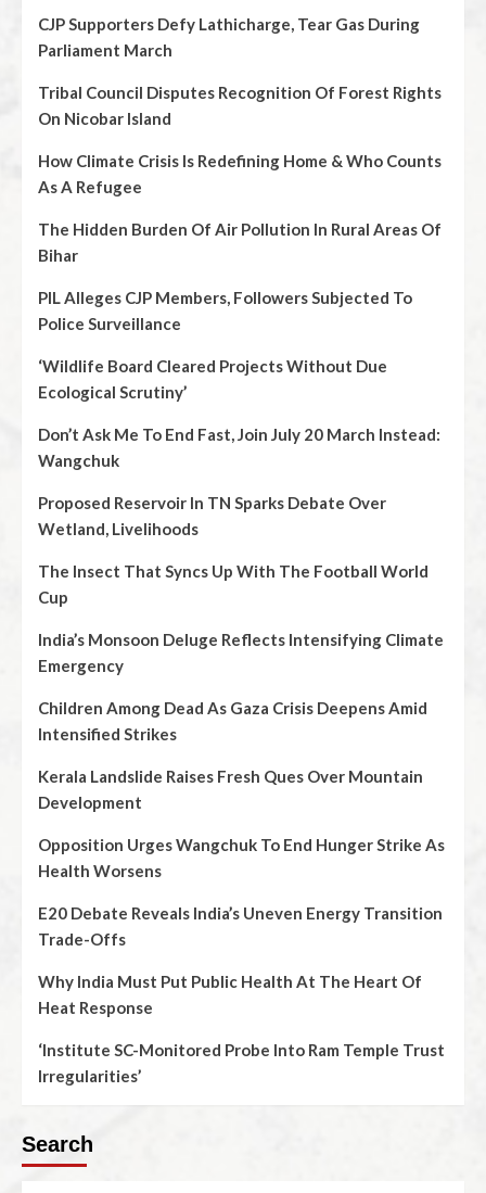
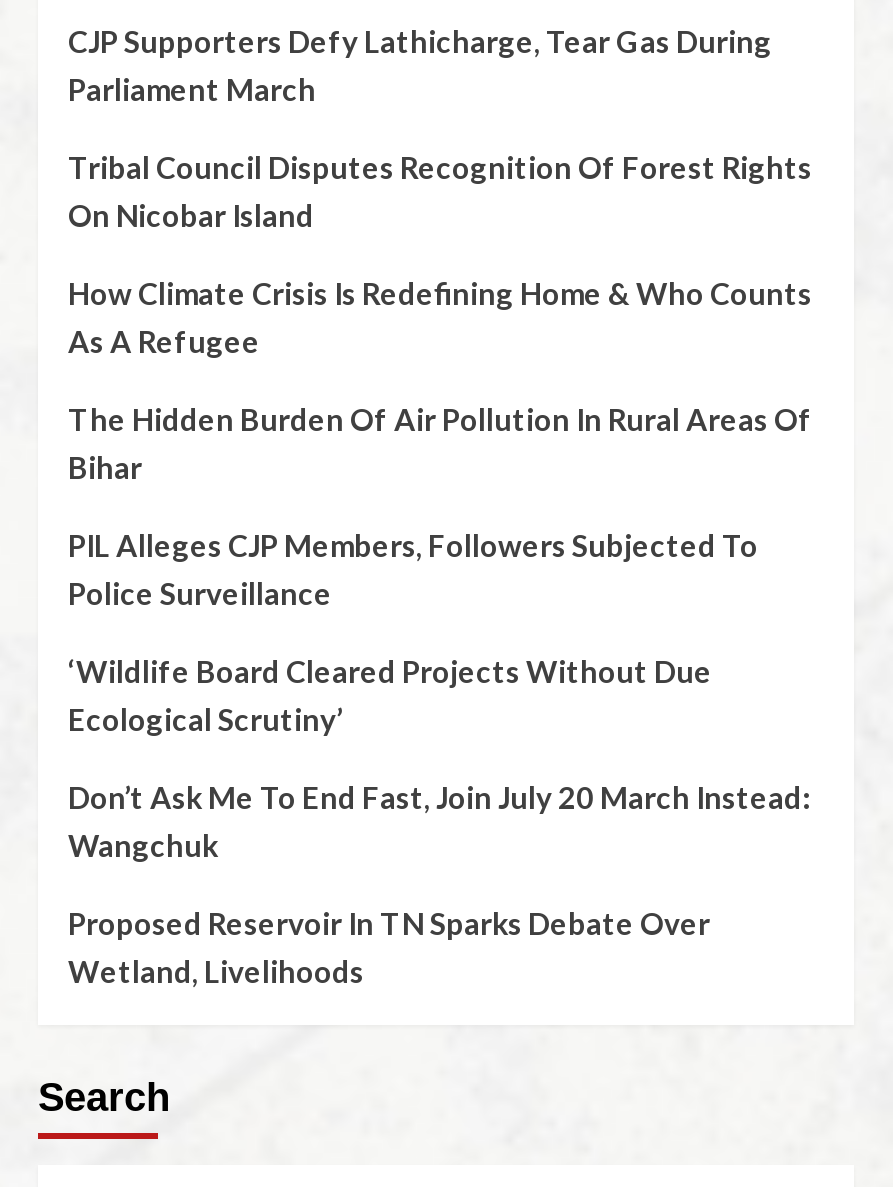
- The Insect That Syncs Up With The Football World
- Cup
- India’s Monsoon Deluge Reflects Intensifying Climate
- Emergency
- Children Among Dead As Gaza Crisis Deepens Amid
- Intensified Strikes
- Kerala Landslide Raises Fresh Ques Over Mountain
- Development
- Opposition Urges Wangchuk To End Hunger Strike As
- Health Worsens
- E20 Debate Reveals India’s Uneven Energy Transition
- Trade-Offs
- Why India Must Put Public Health At The Heart Of
- Heat Response
- ‘Institute SC-Monitored Probe Into Ram Temple Trust
- Irregularities’
